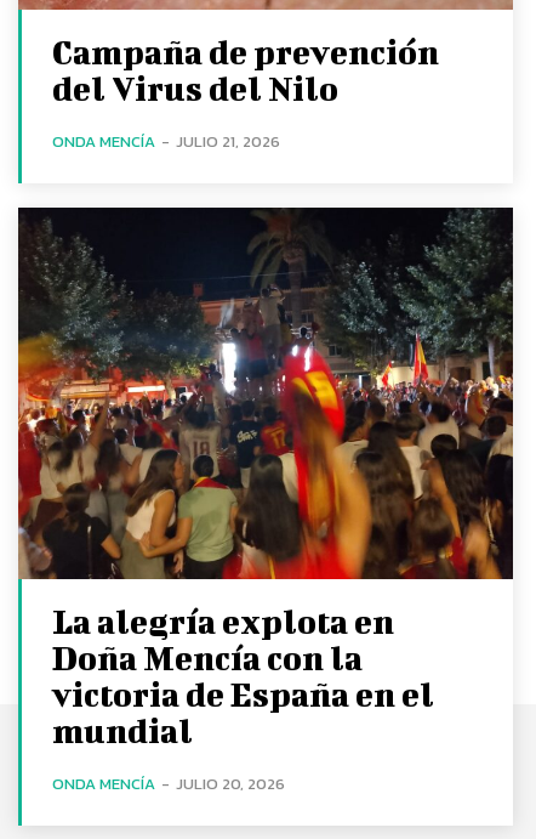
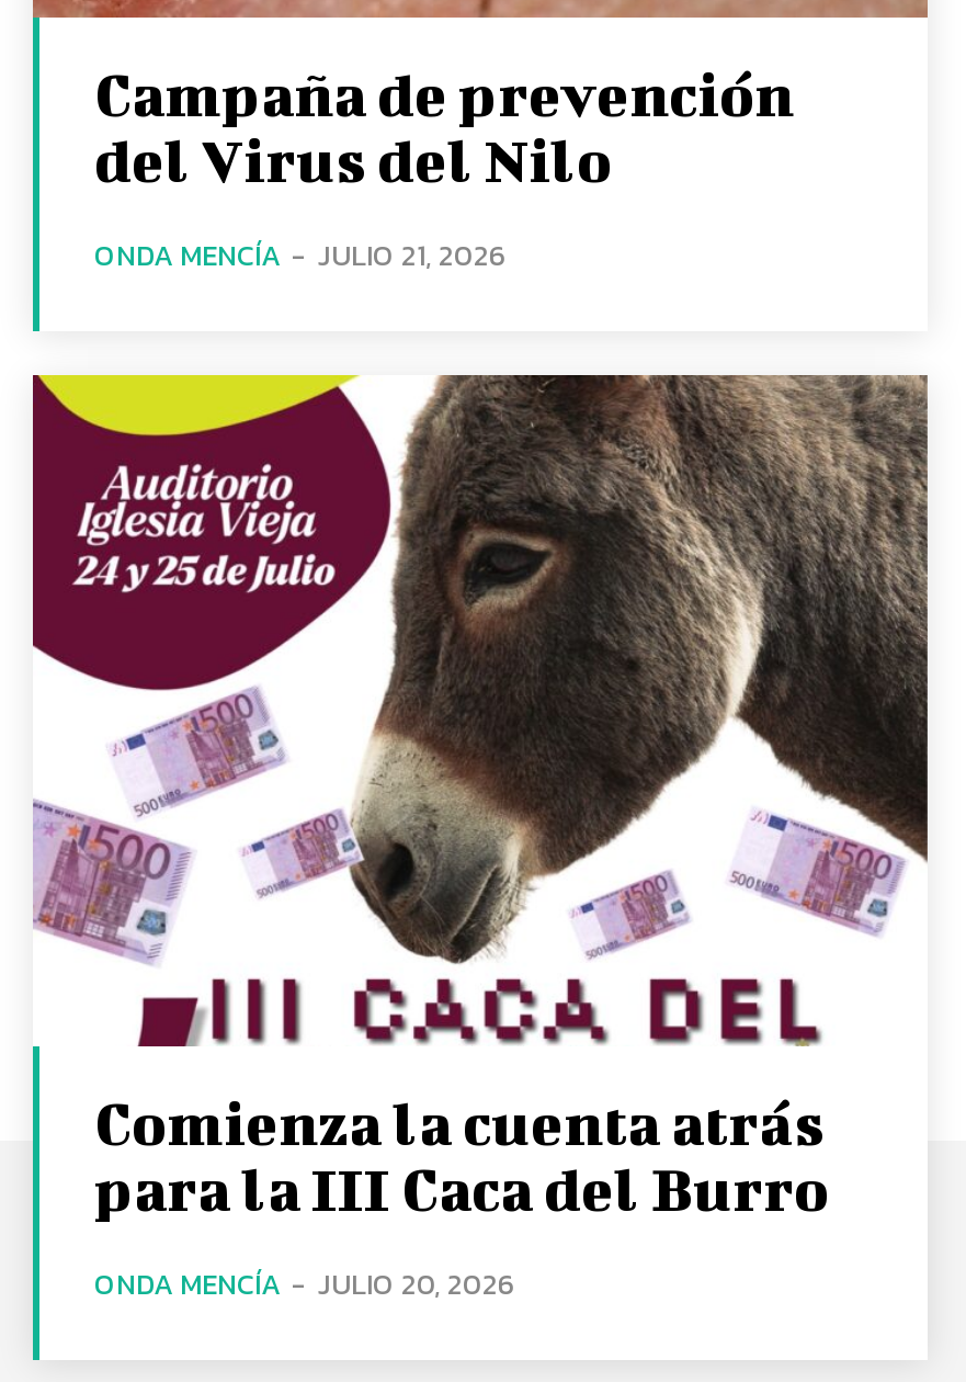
- [image]
- La alegría explota en
- Doña Mencía con la
- victoria de España en el
- mundial
+ [image]
+ Comienza la cuenta atrás
+ para la III Caca del Burro
